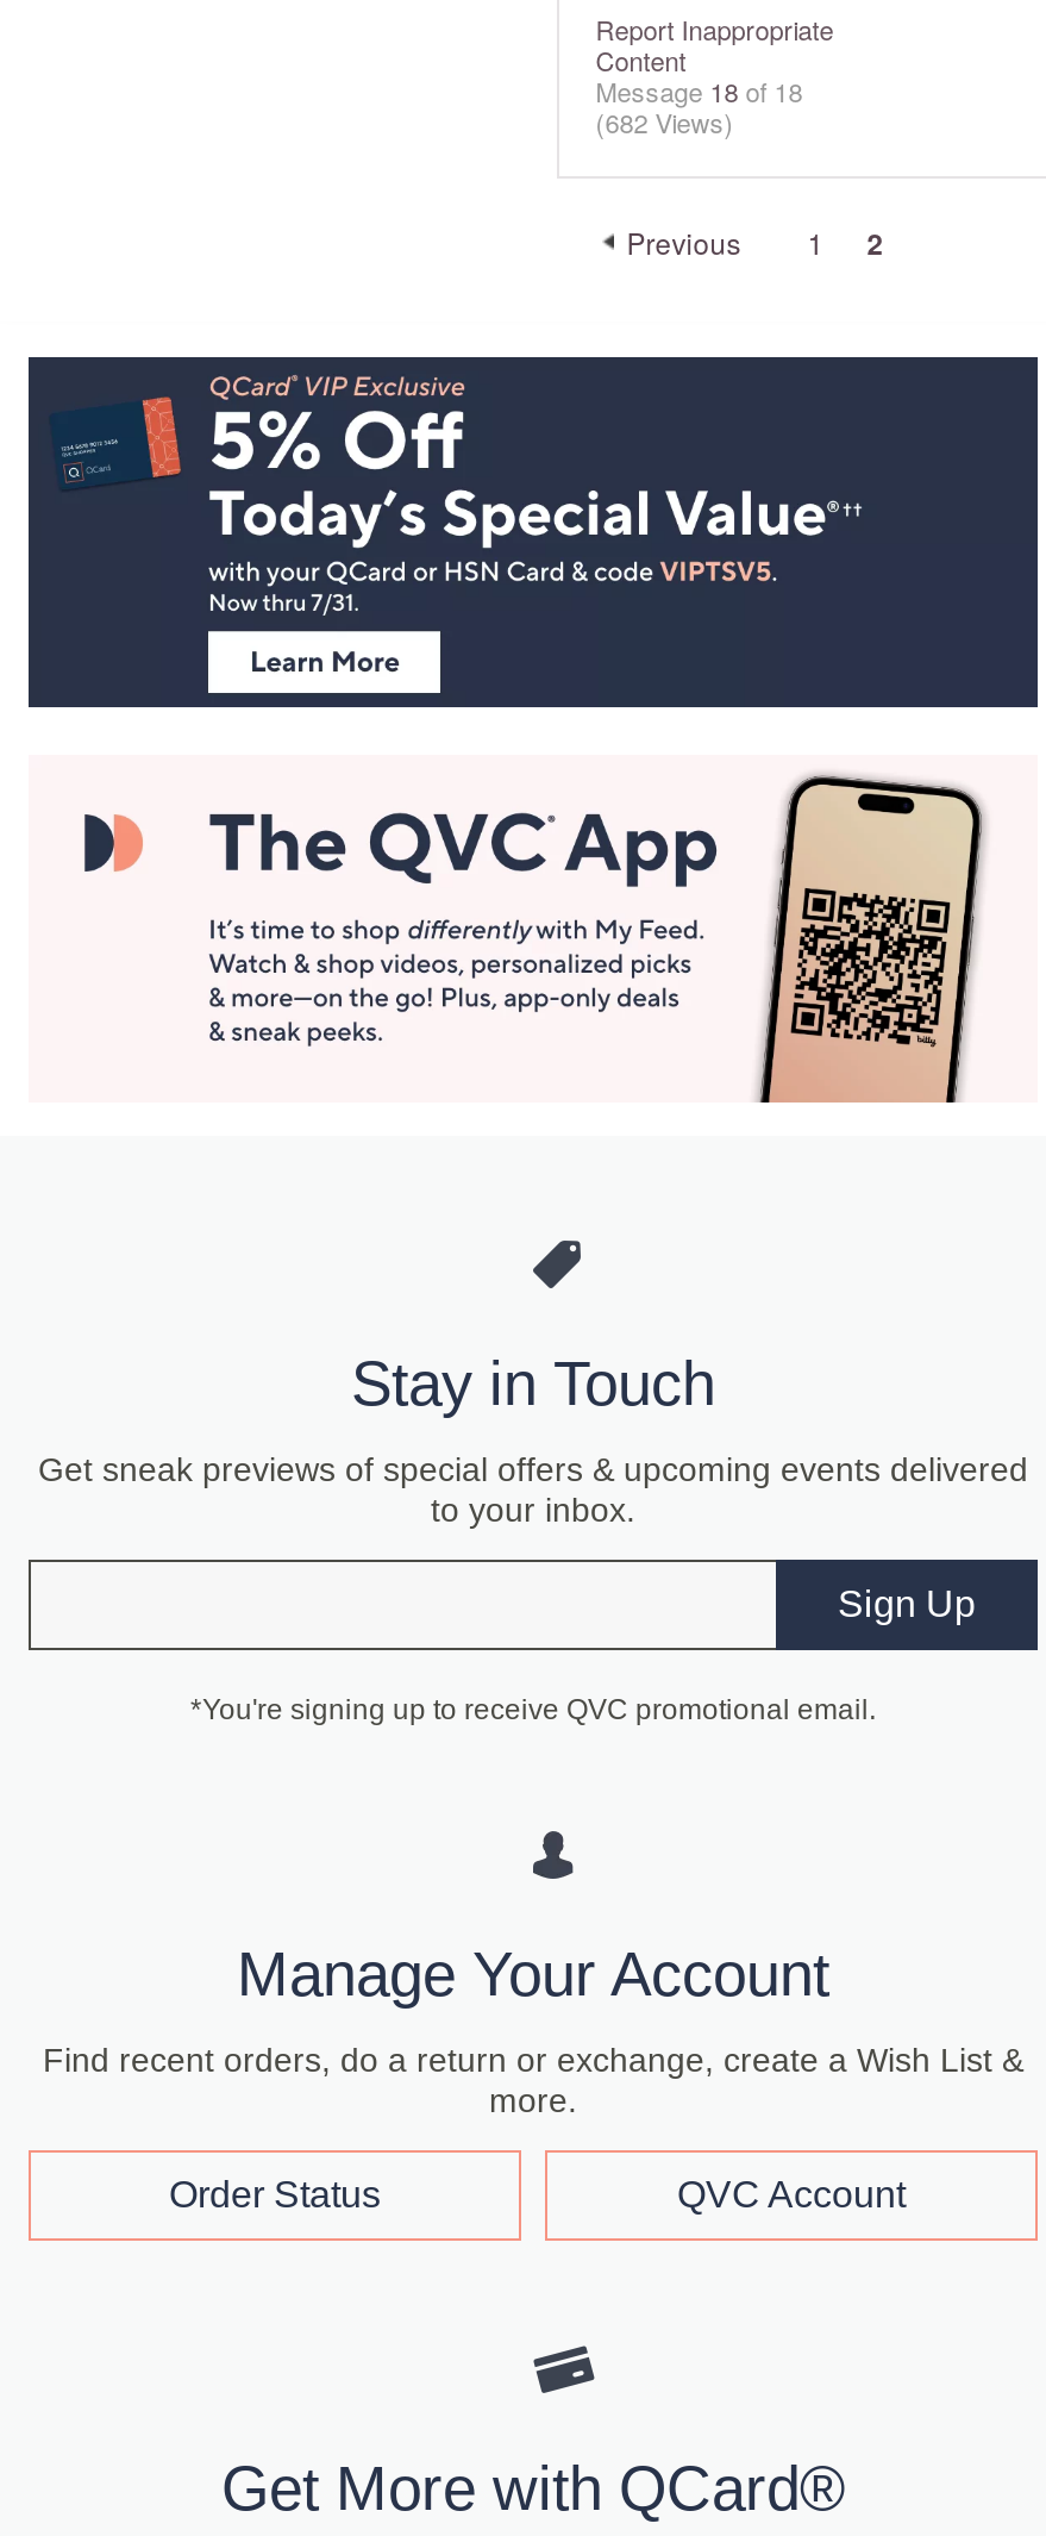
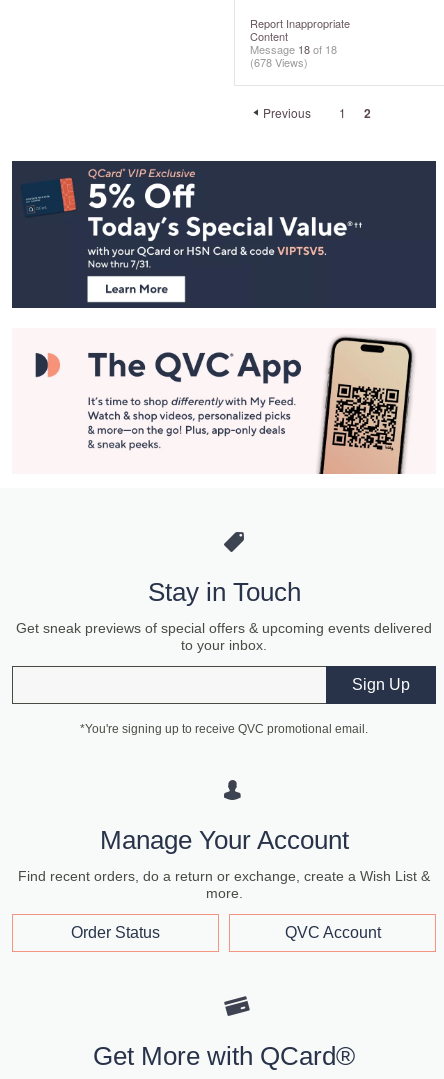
- (682 Views)
+ (678 Views)
